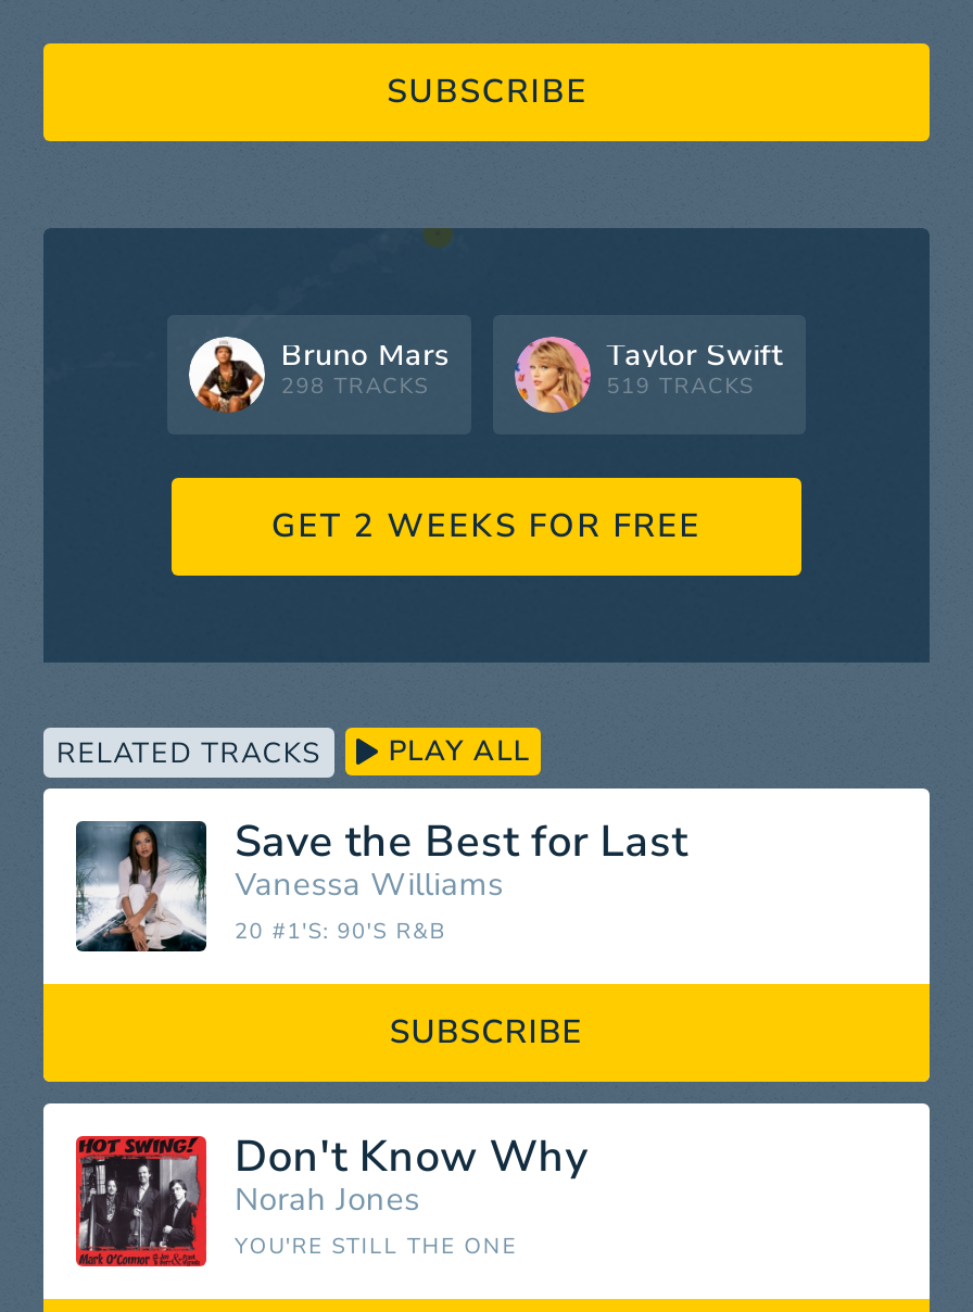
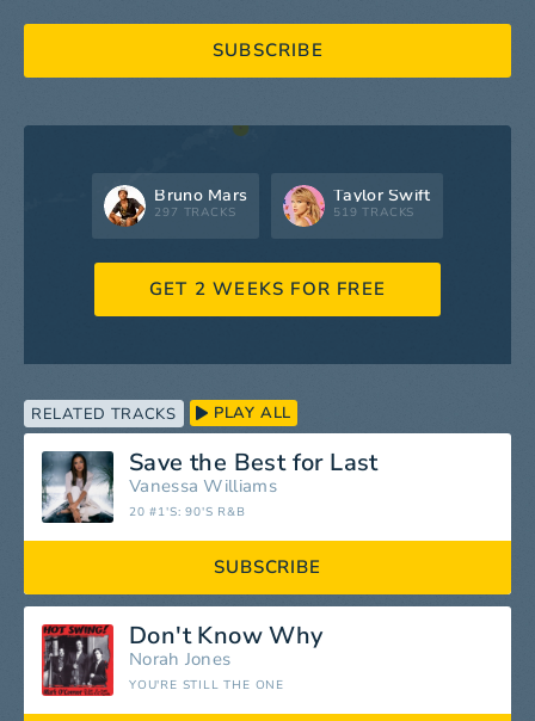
- 298 TRACKS
+ 297 TRACKS
